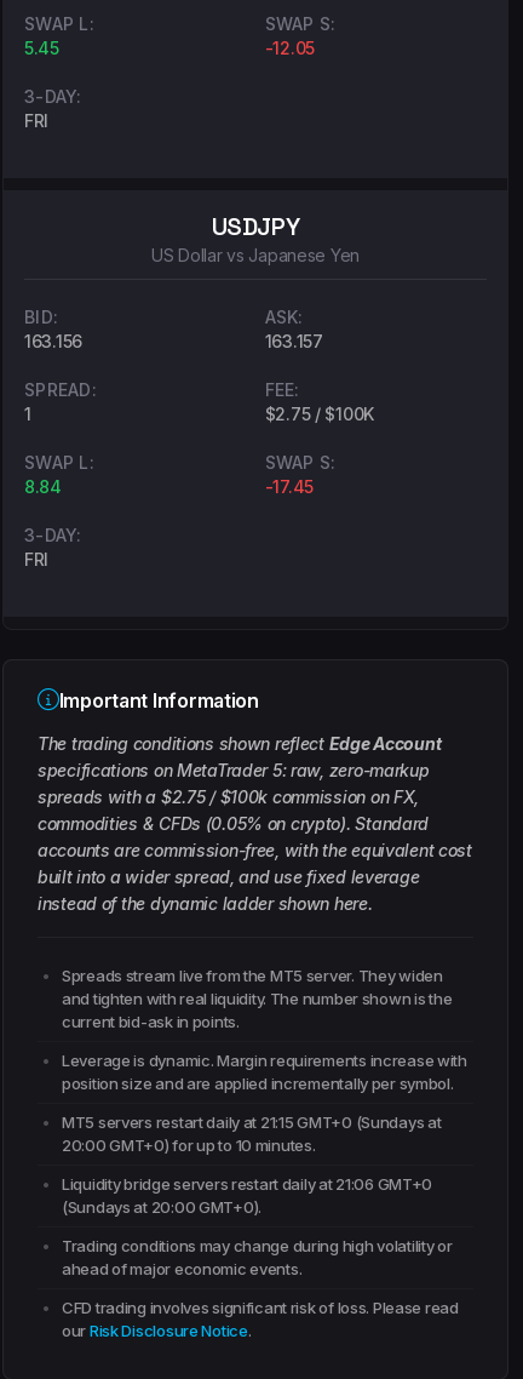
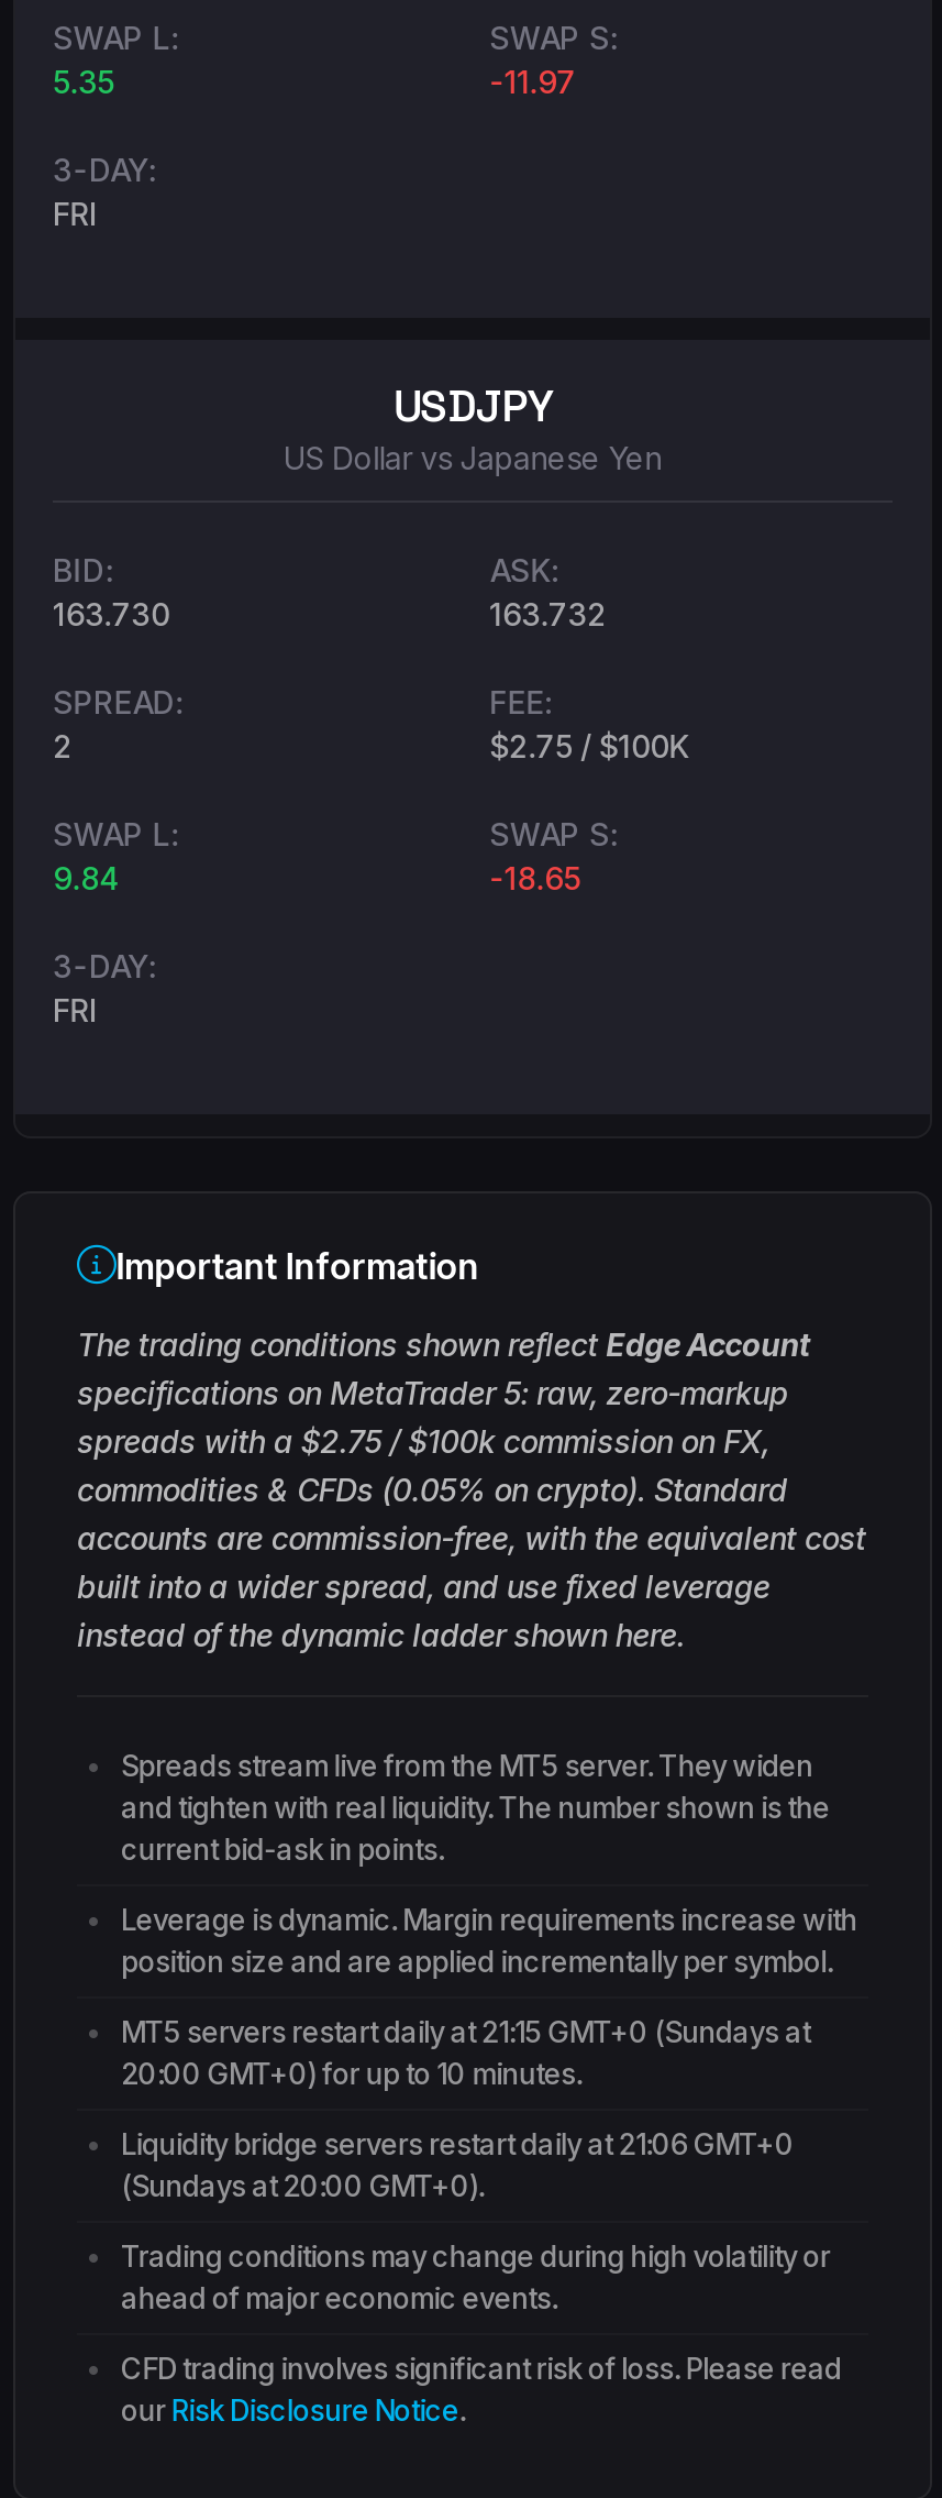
- 5.45
+ 5.35

- -12.05
+ -11.97

- 163.156
+ 163.730

- 163.157
+ 163.732

- 1
+ 2

- 8.84
+ 9.84

- -17.45
+ -18.65
